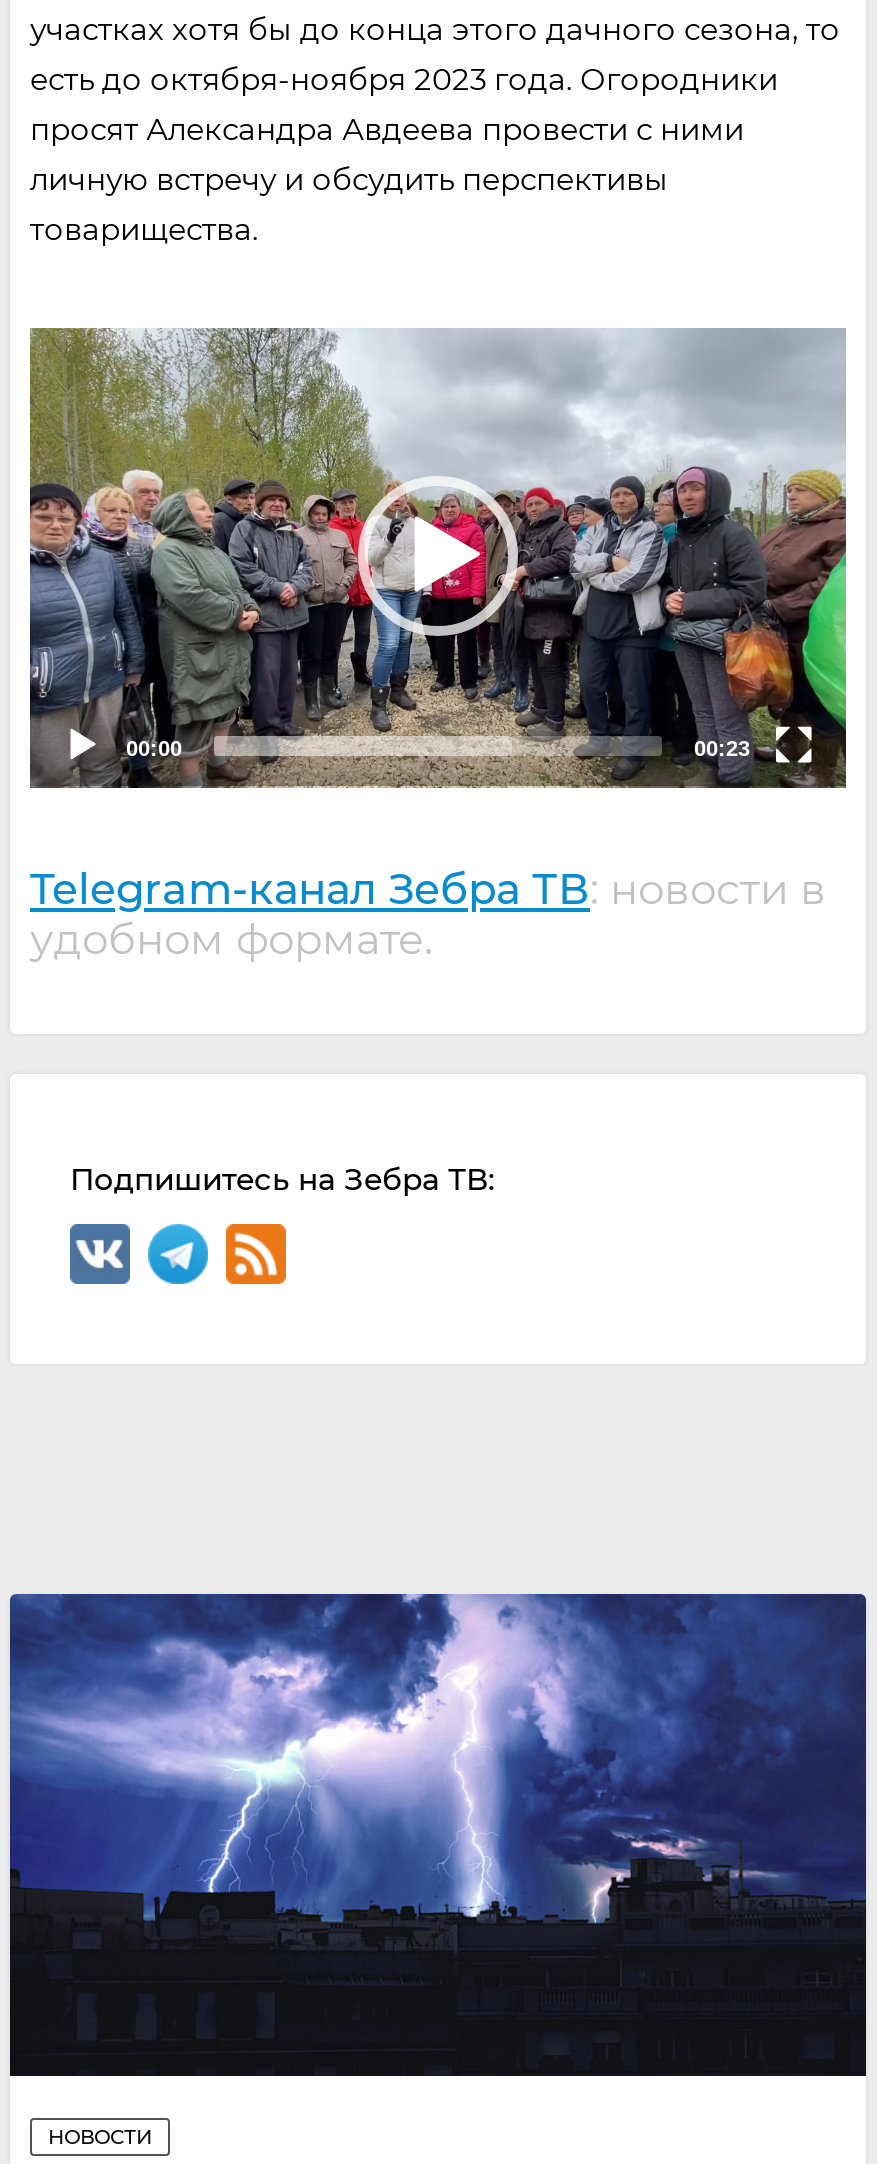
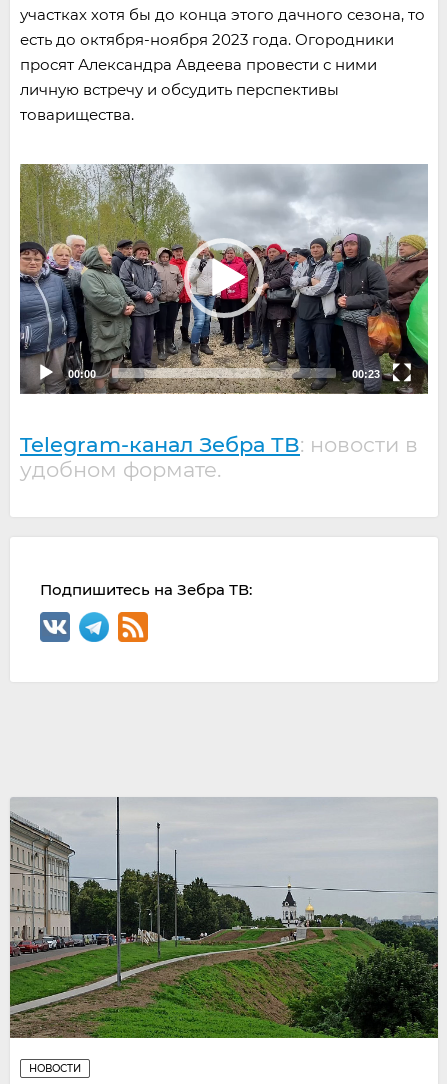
- [image]
+ [image]
